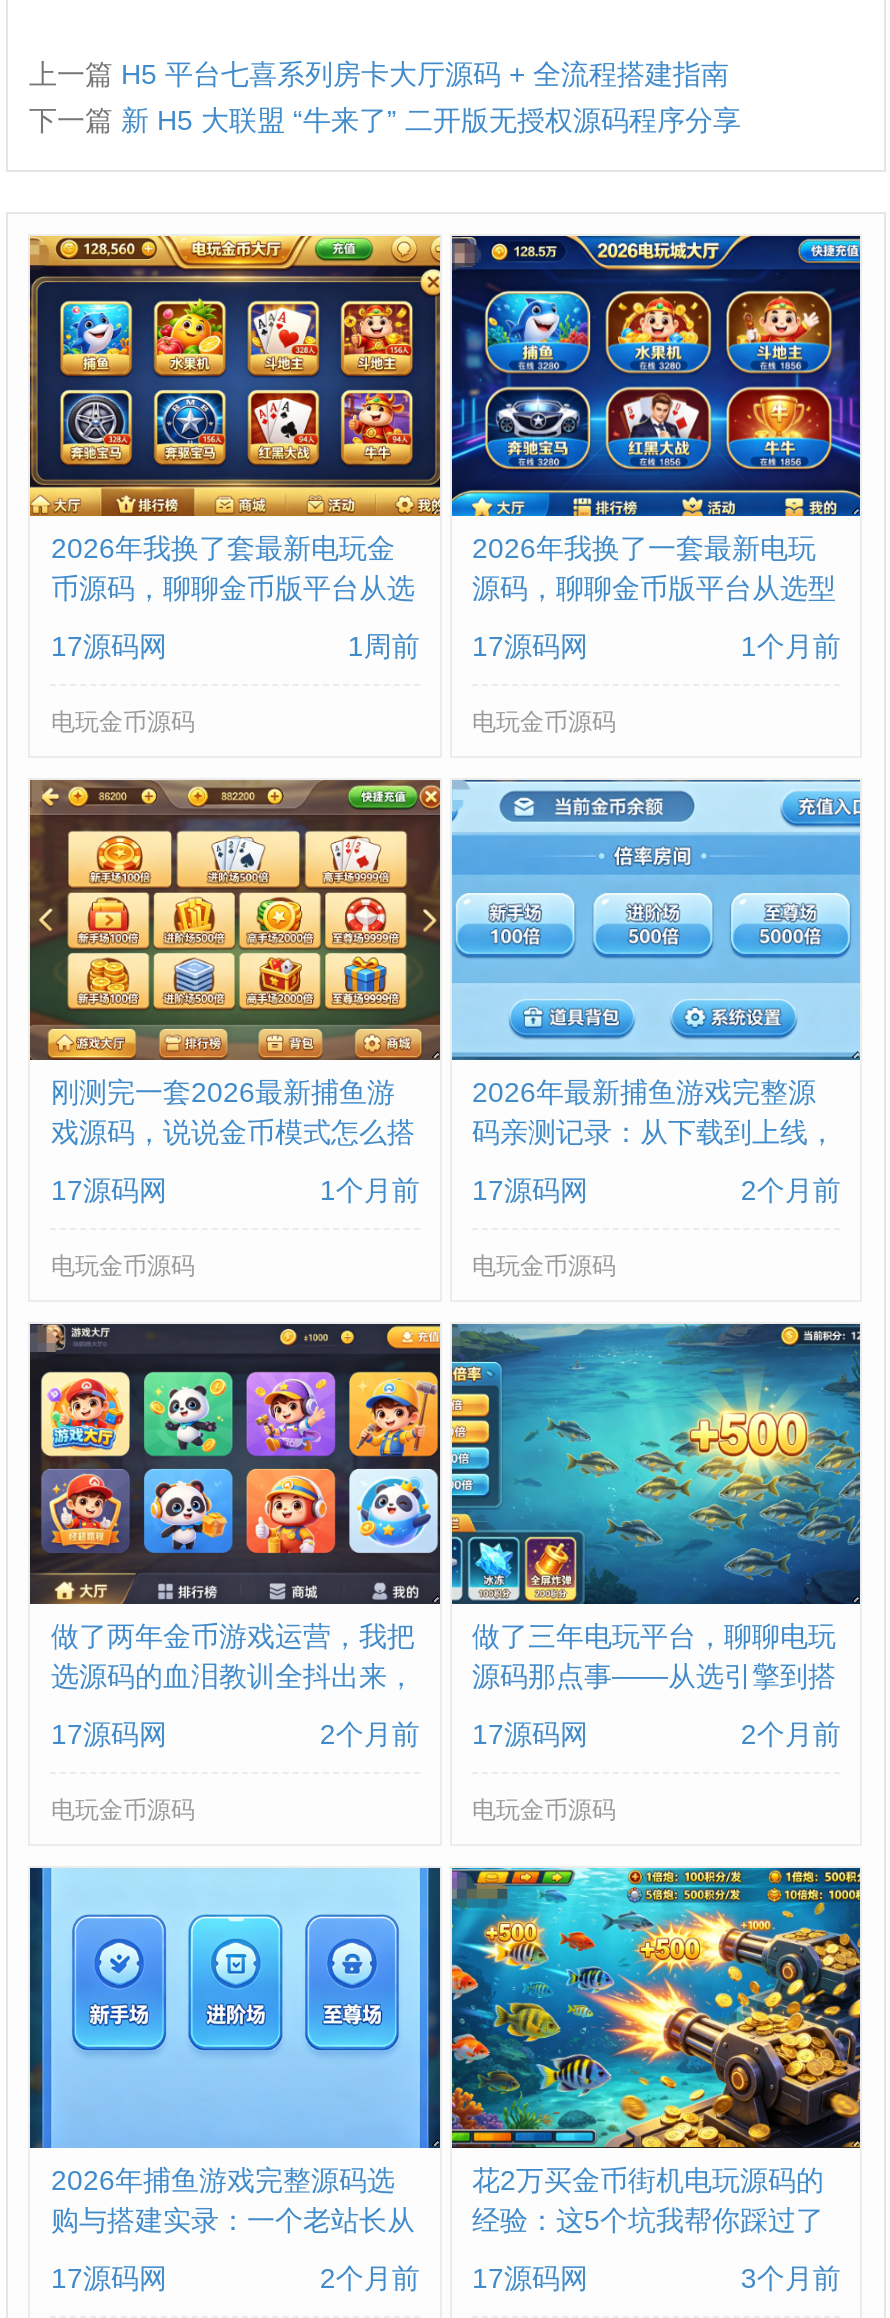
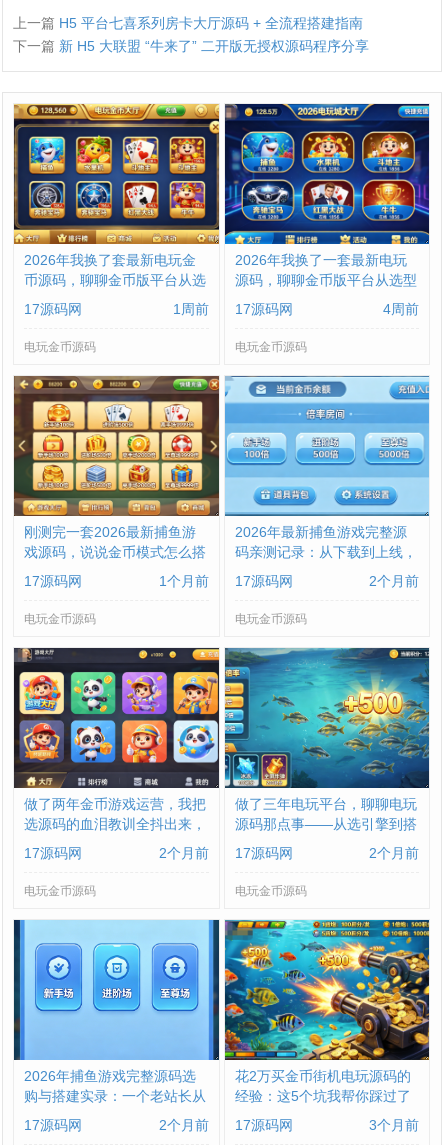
- 1个月前
+ 4周前
